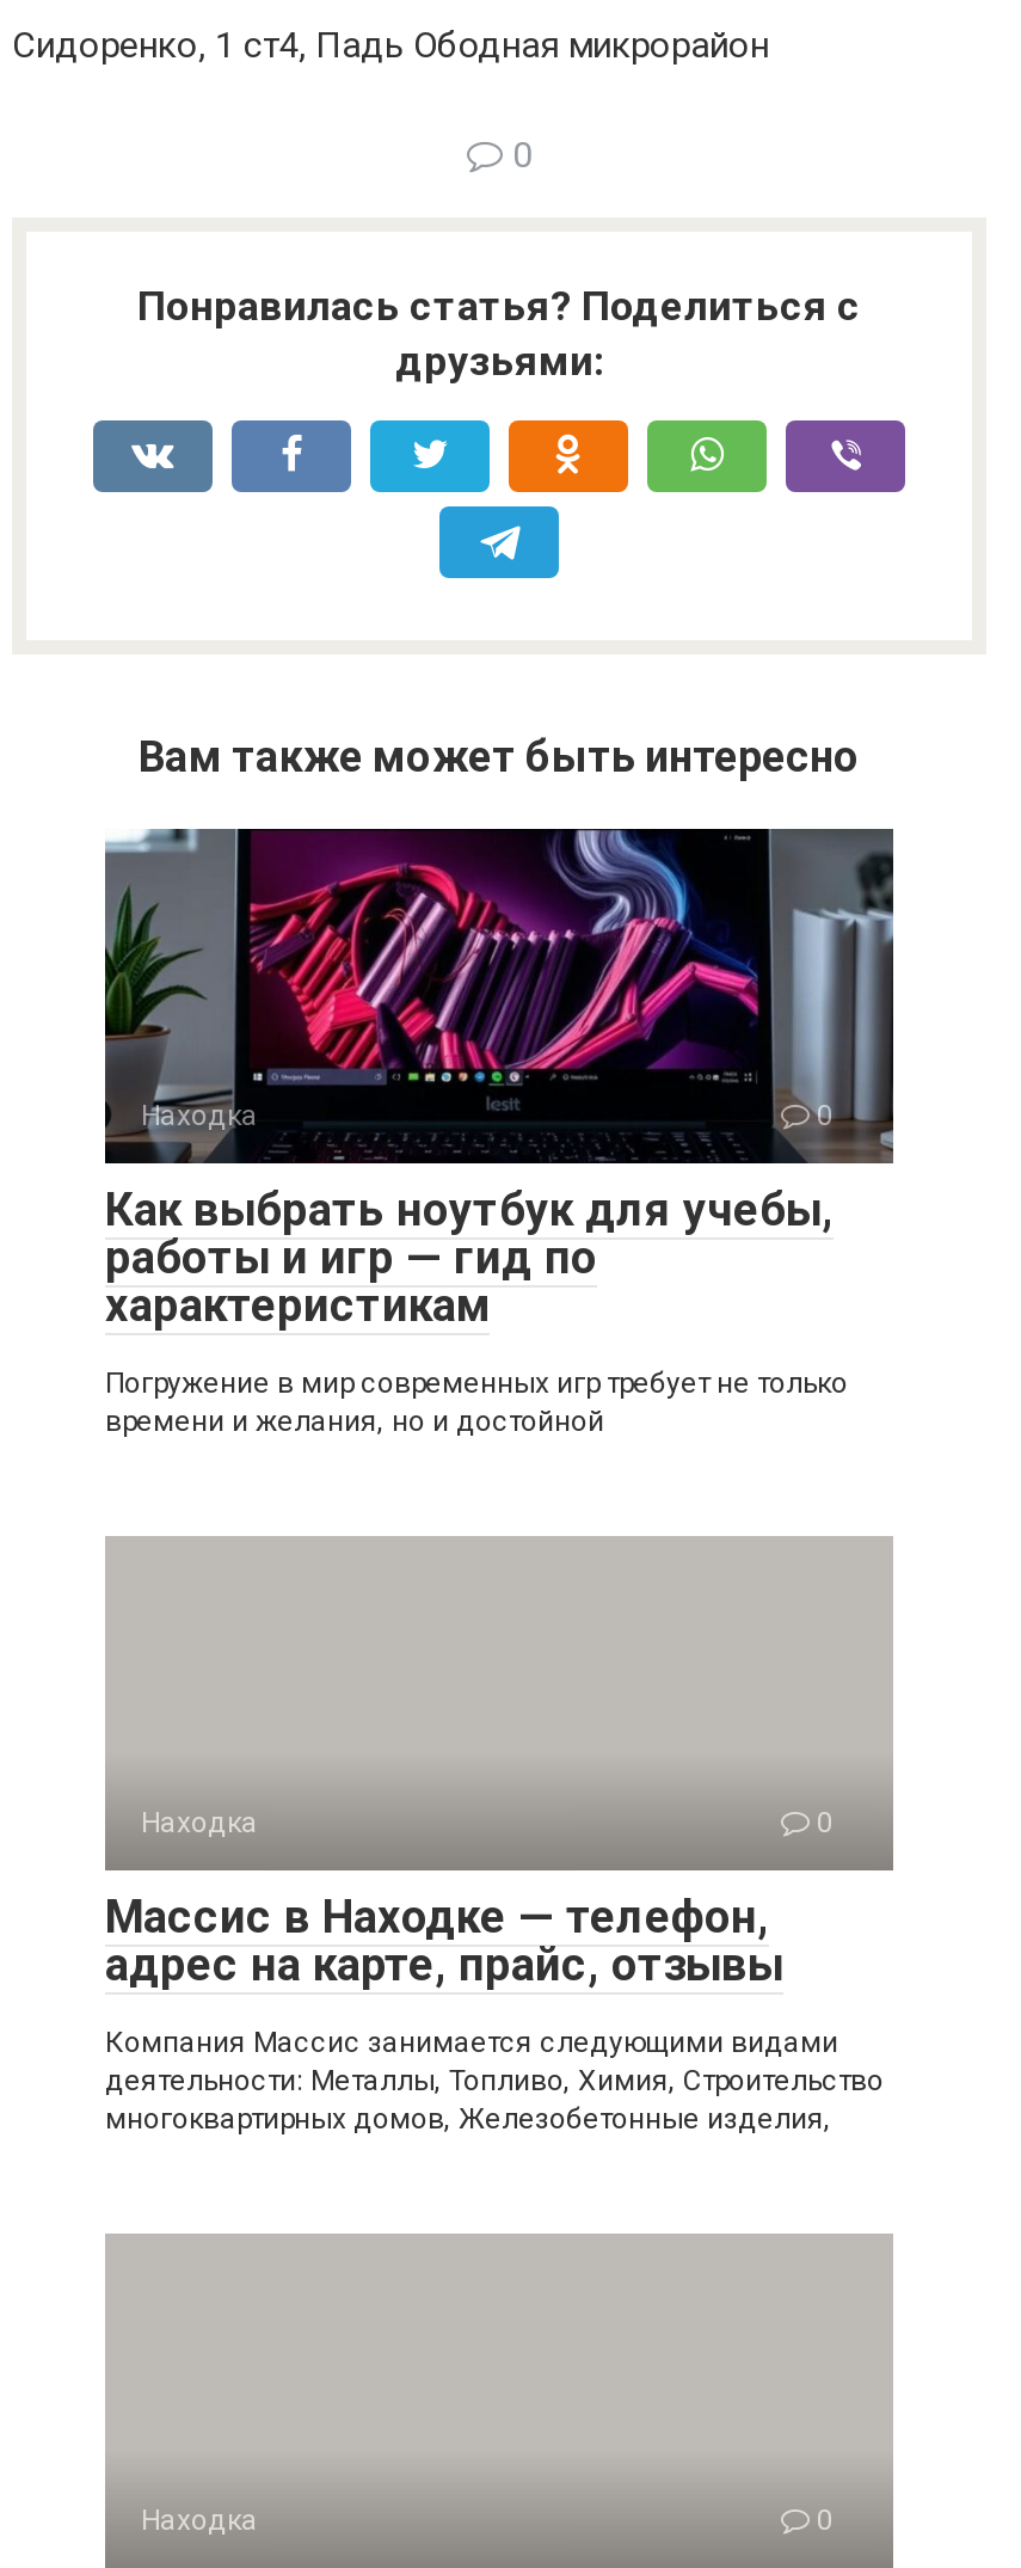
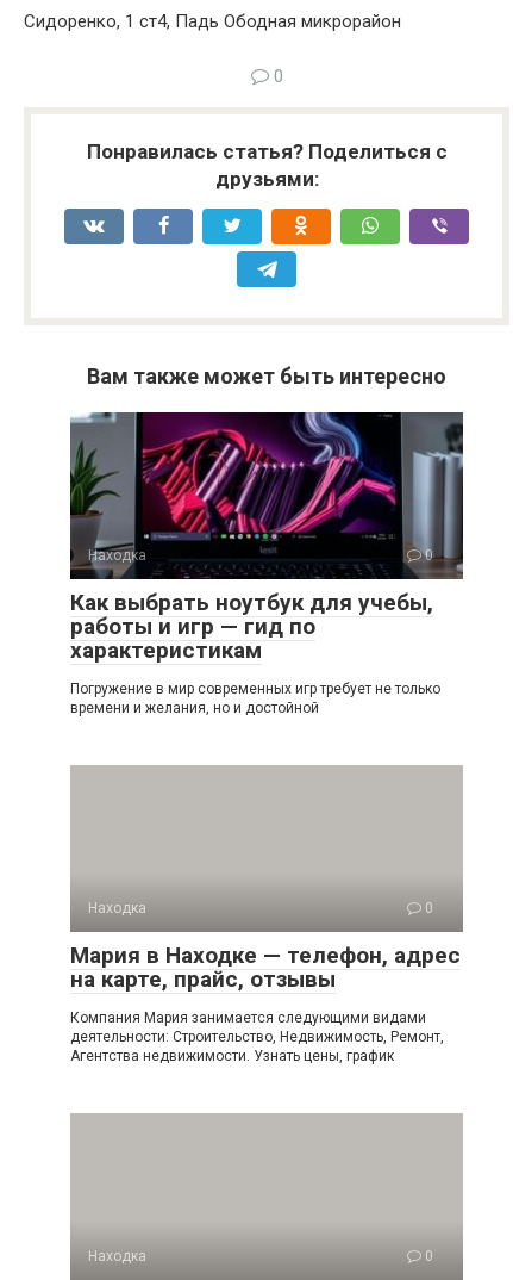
- Массис в Находке — телефон,
- адрес на карте, прайс, отзывы
+ Мария в Находке — телефон, адрес
+ на карте, прайс, отзывы

- Компания Массис занимается следующими видами
- деятельности: Металлы, Топливо, Химия, Строительство
- многоквартирных домов, Железобетонные изделия,
+ Компания Мария занимается следующими видами
+ деятельности: Строительство, Недвижимость, Ремонт,
+ Агентства недвижимости. Узнать цены, график
